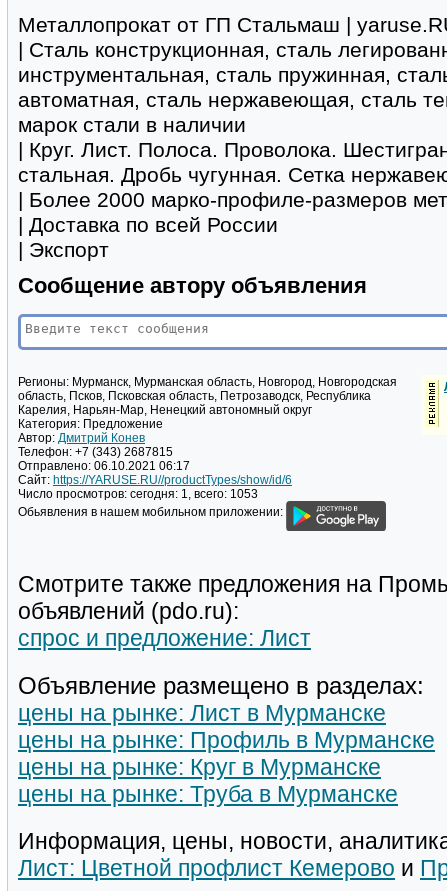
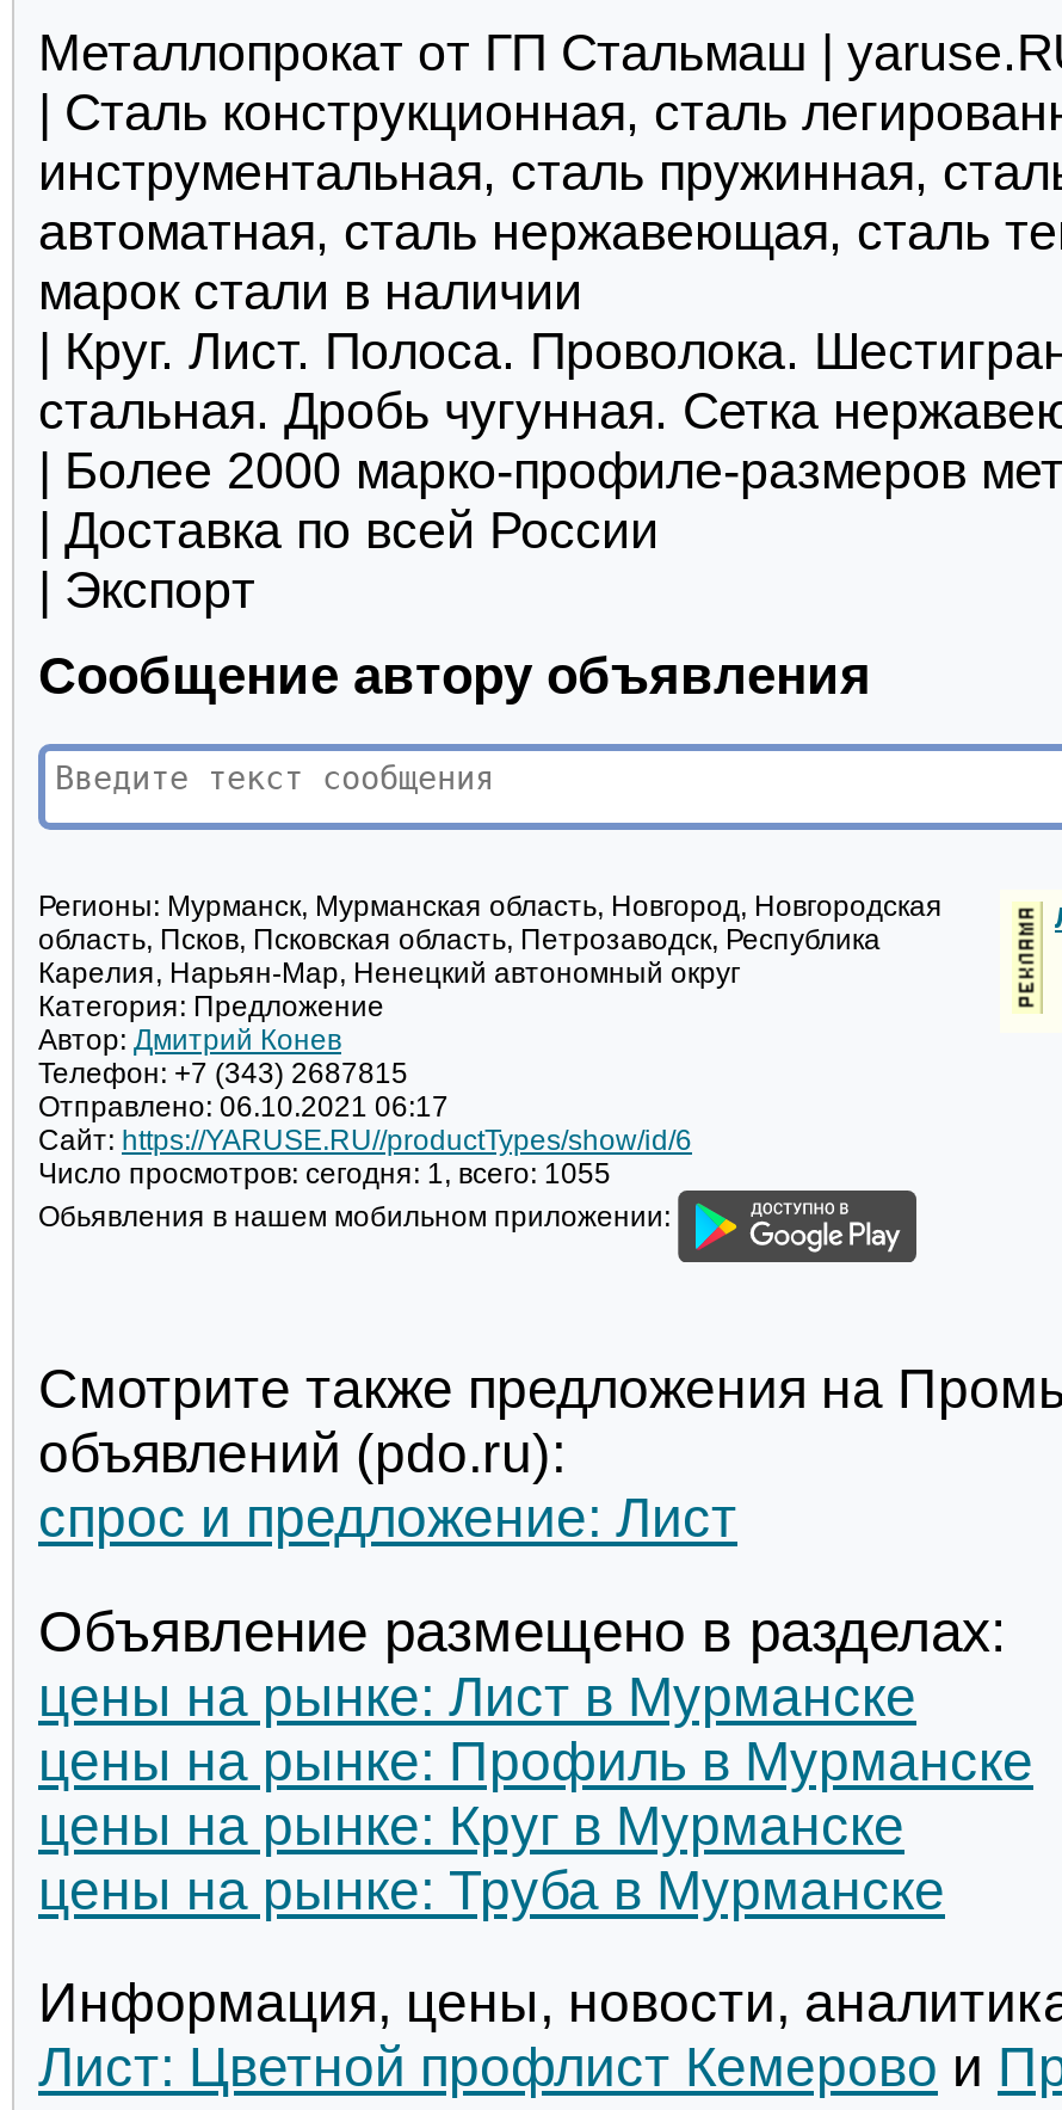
- Число просмотров: сегодня: 1, всего: 1053
+ Число просмотров: сегодня: 1, всего: 1055
